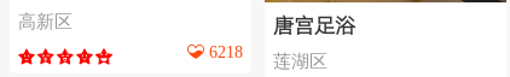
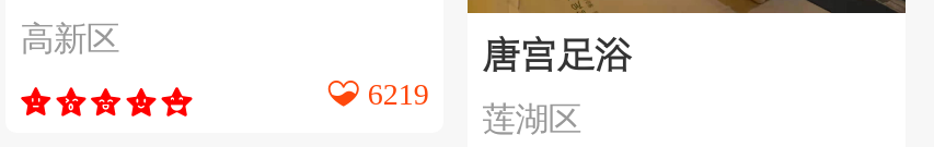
- 6218
+ 6219
